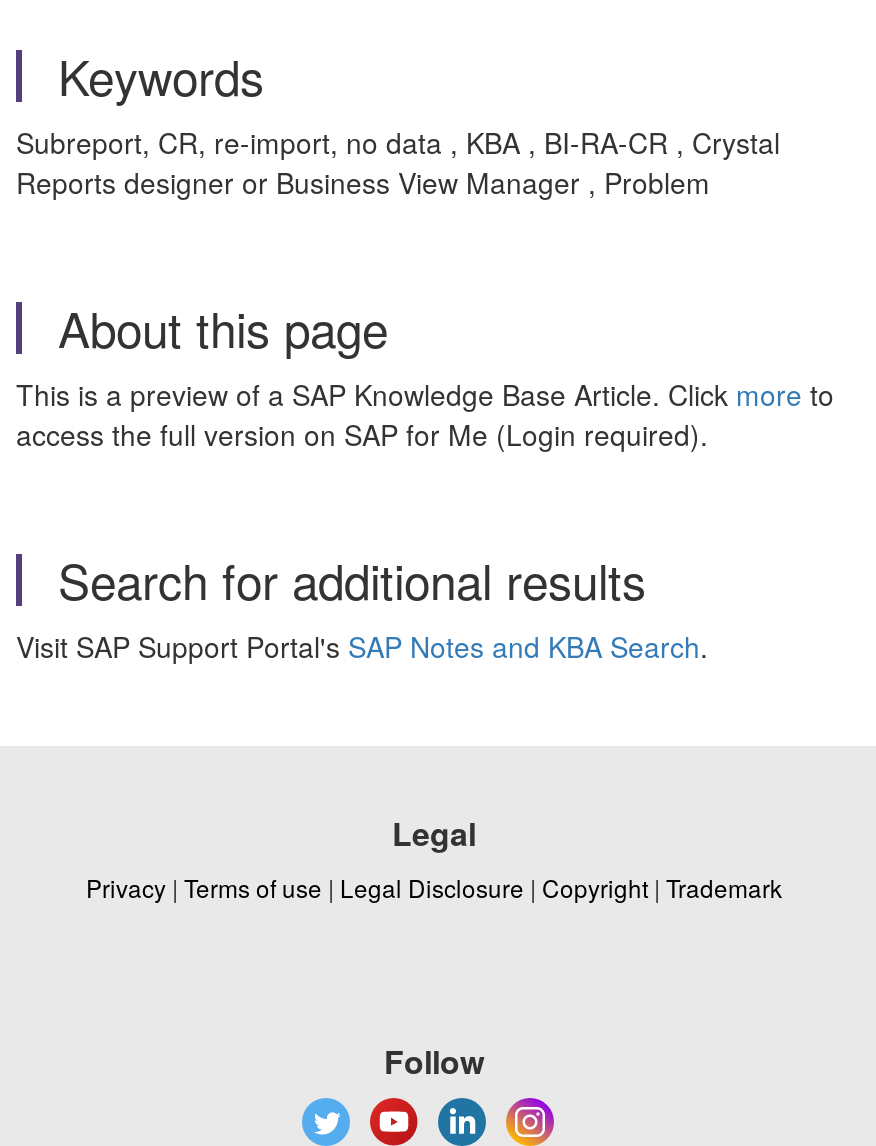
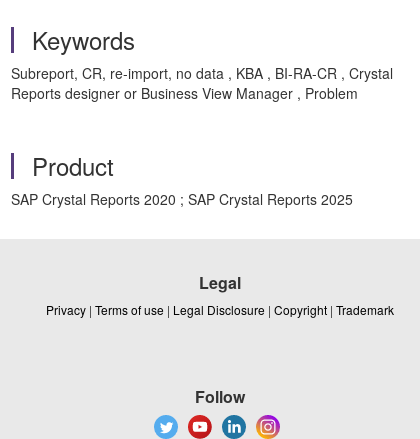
- About this page
- This is a preview of a SAP Knowledge Base Article. Click more to
- access the full version on SAP for Me (Login required).
- Search for additional results
- Visit SAP Support Portal's SAP Notes and KBA Search.
+ Product
+ SAP Crystal Reports 2020 ; SAP Crystal Reports 2025
